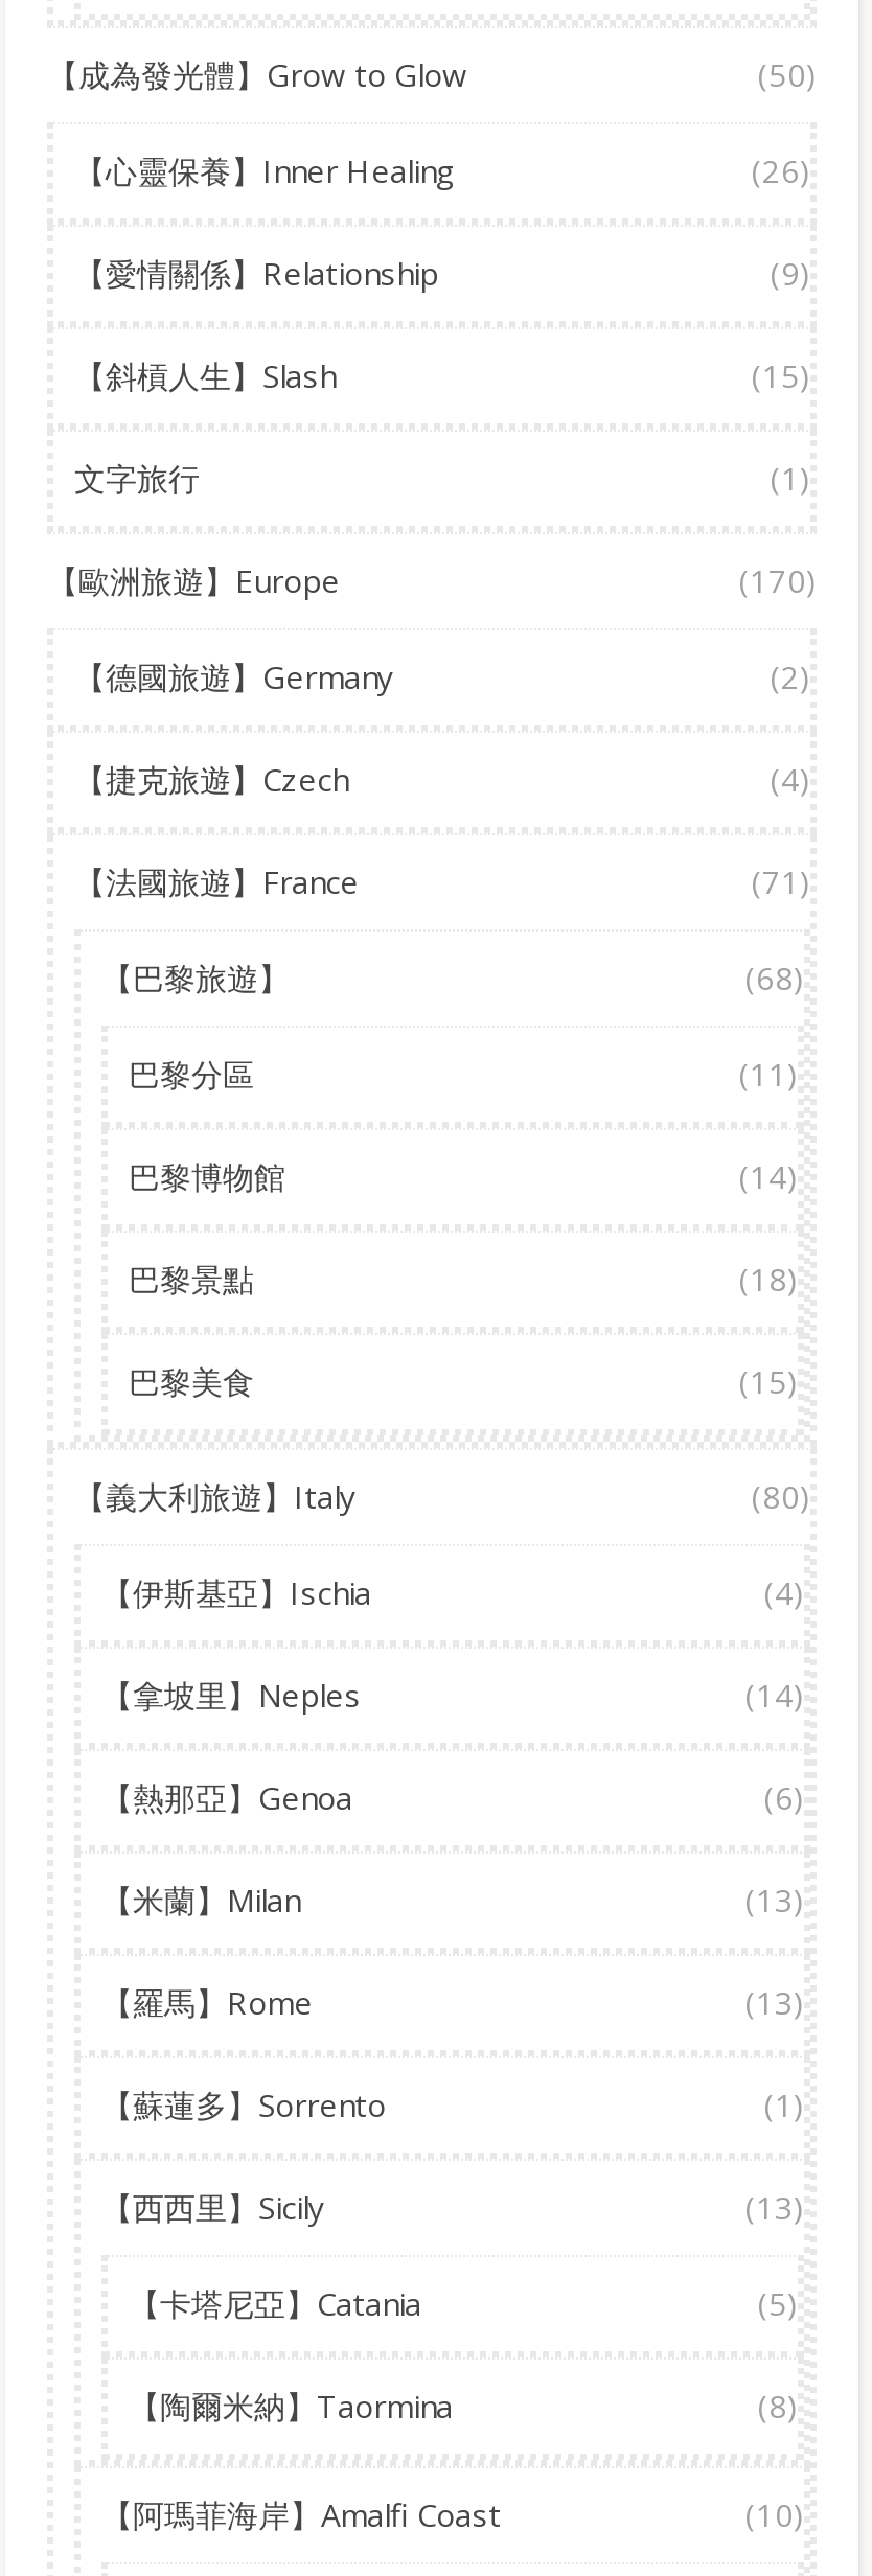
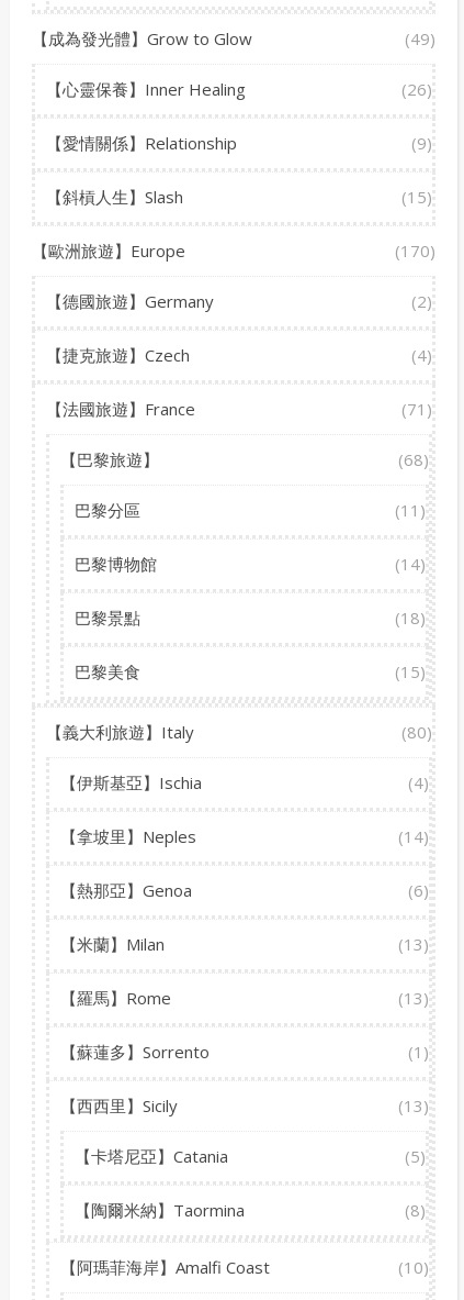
- (50)
+ (49)

- 文字旅行
- (1)
